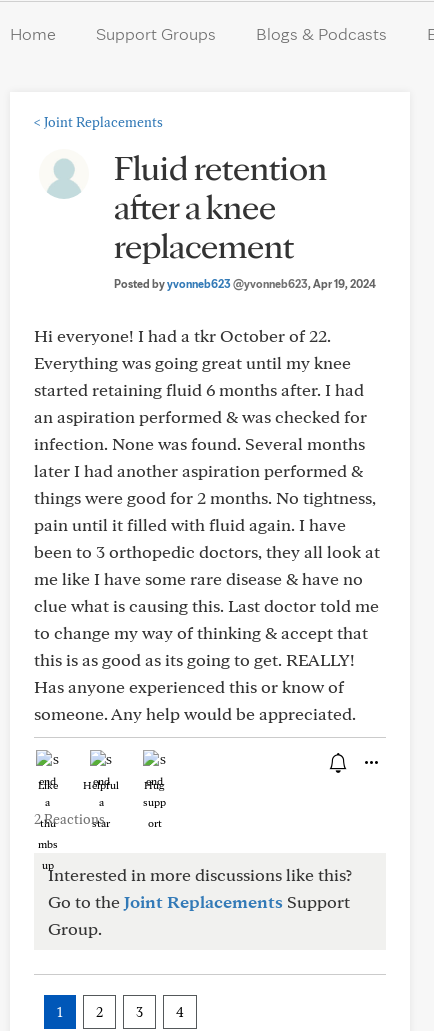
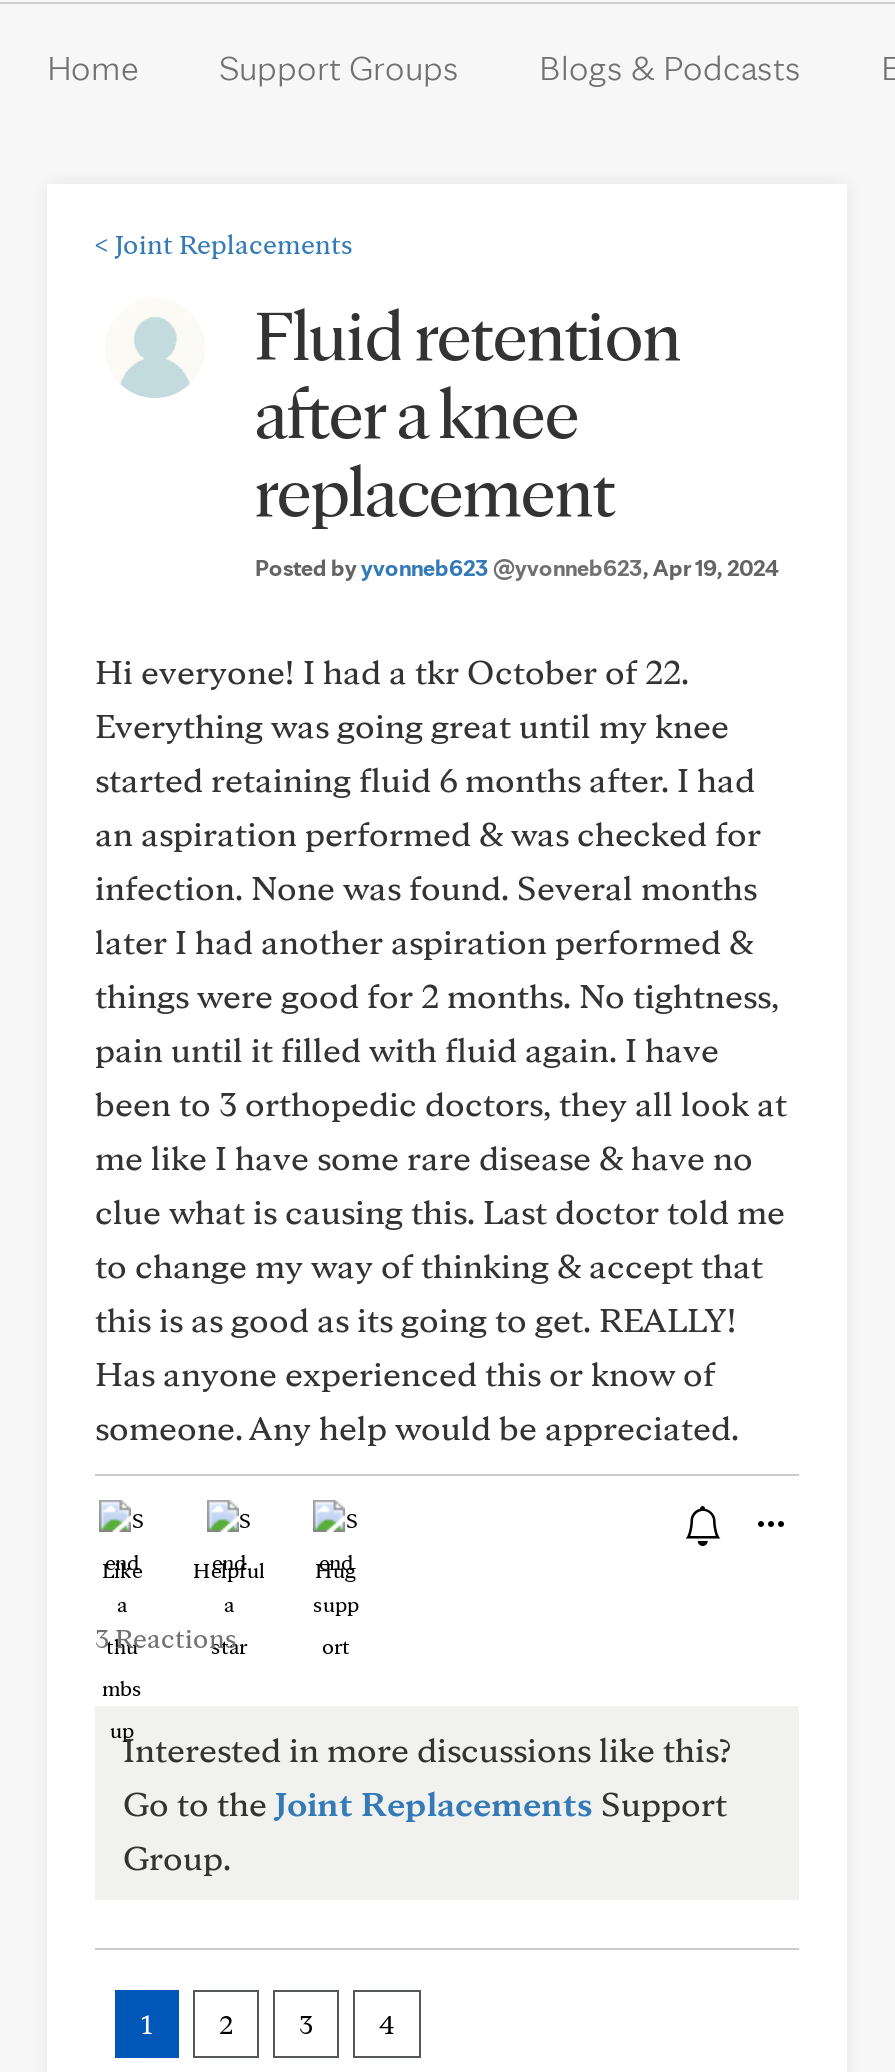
- 2 Reactions
+ 3 Reactions
